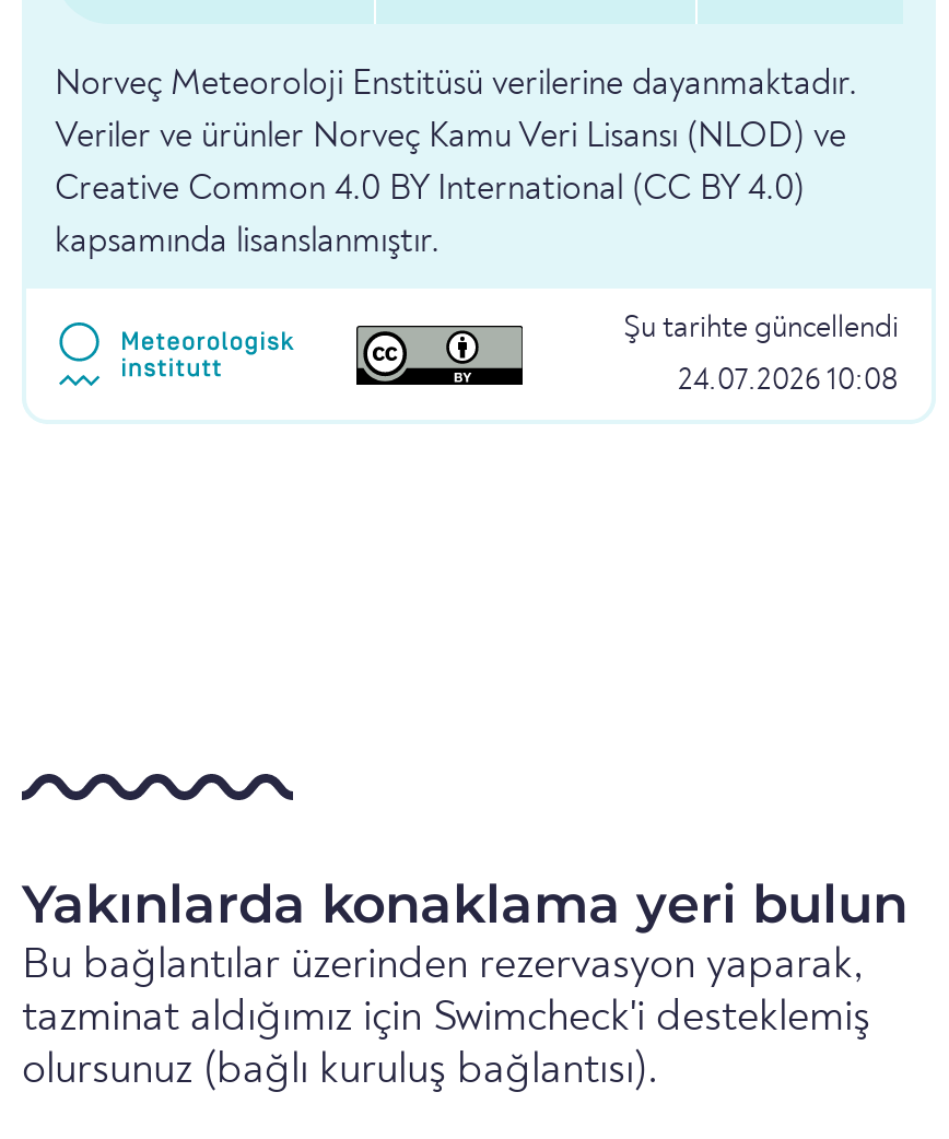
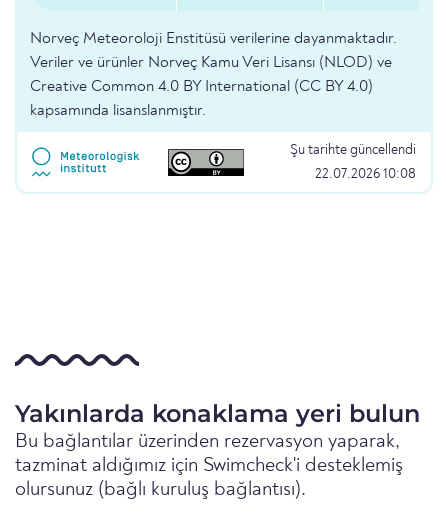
- 24.07.2026 10:08
+ 22.07.2026 10:08
